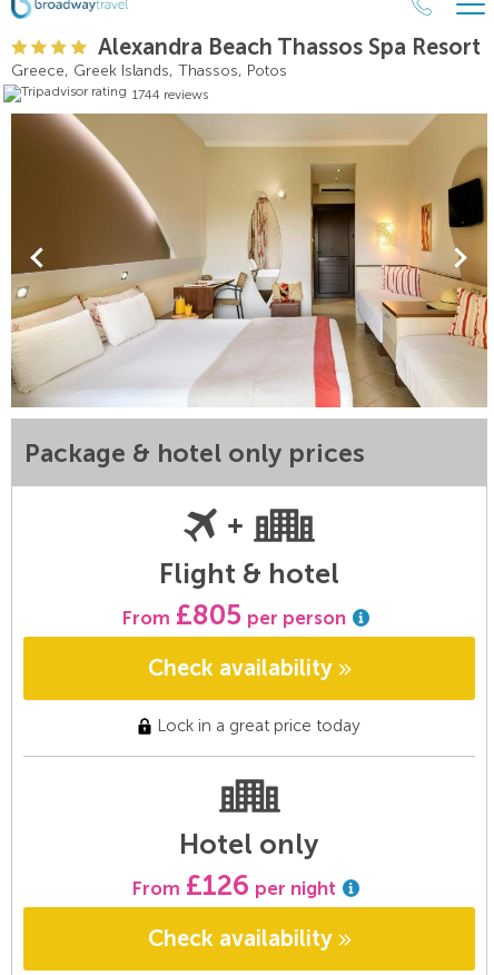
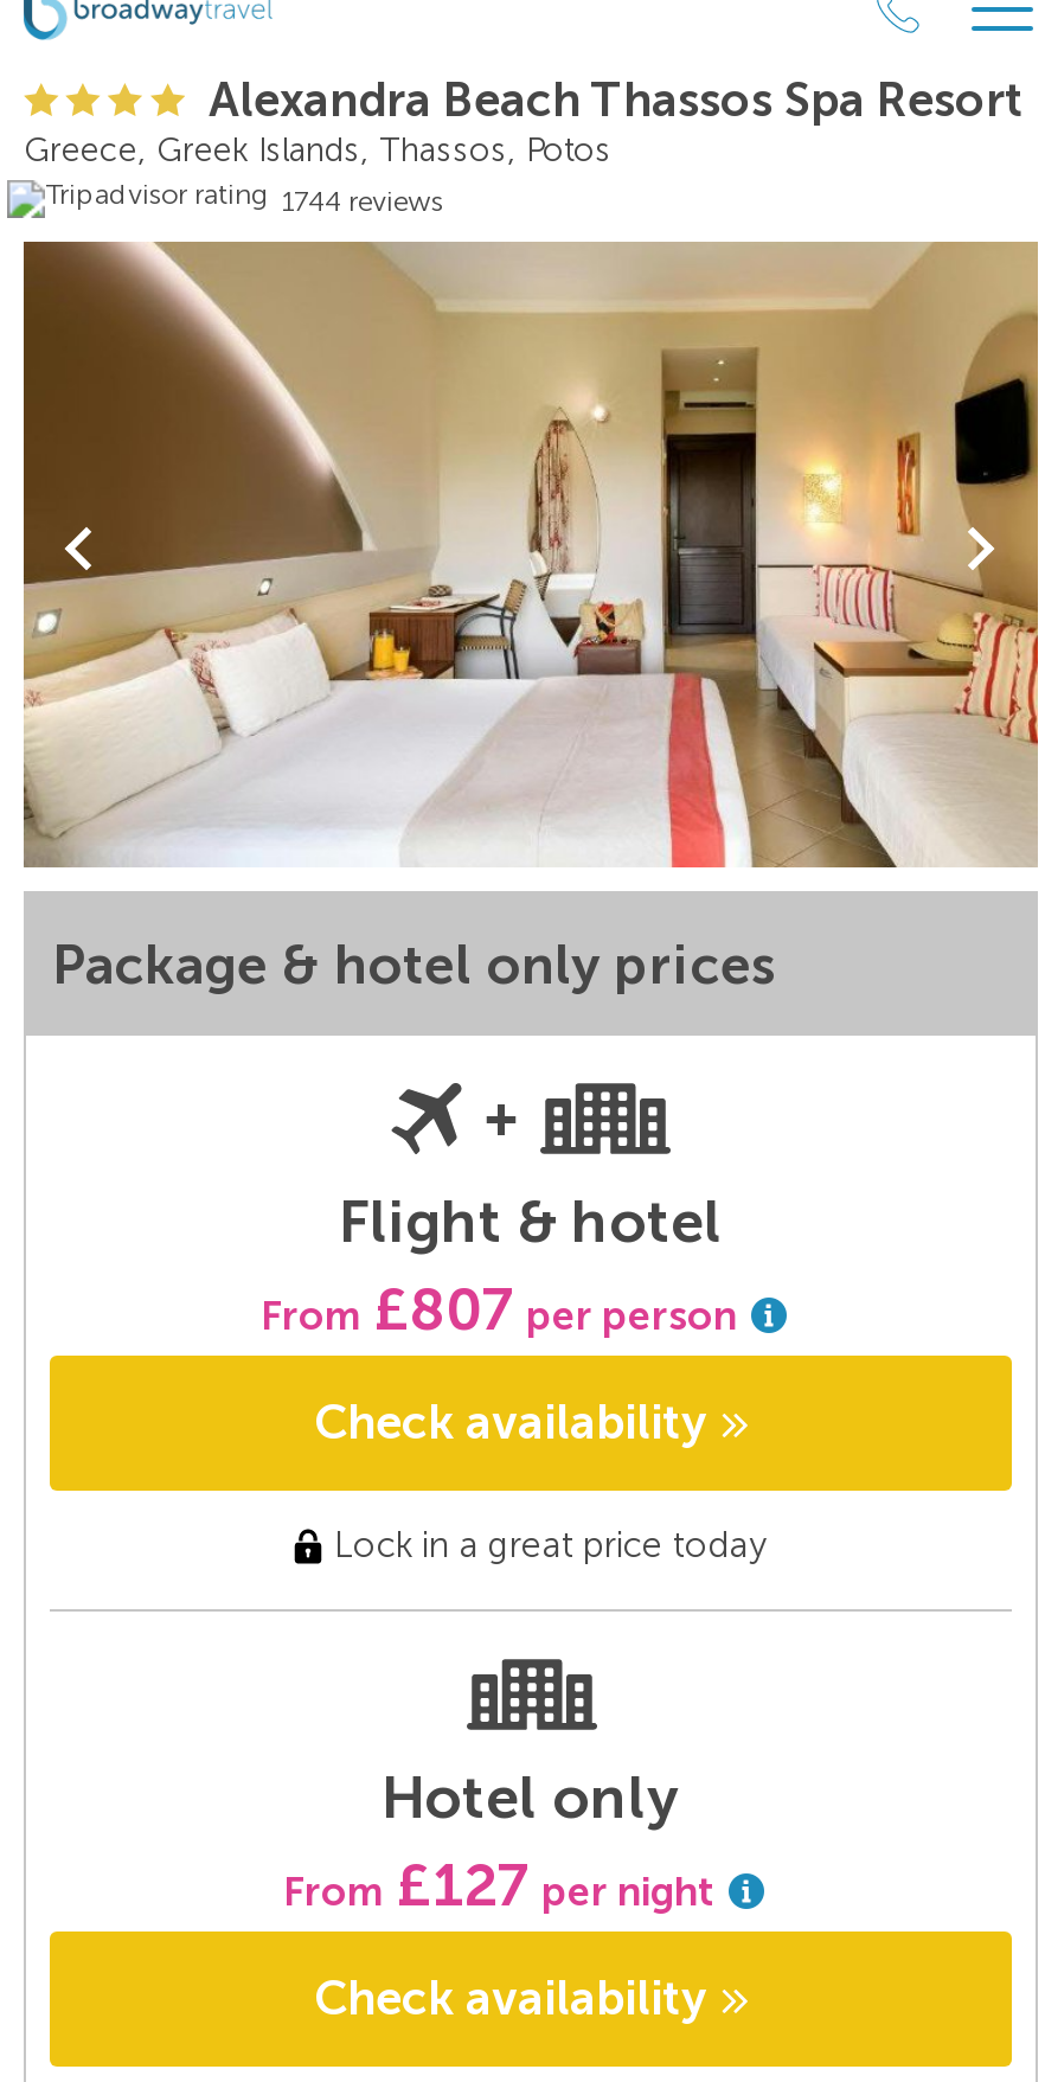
- From £805 per person
+ From £807 per person

- From £126 per night
+ From £127 per night
